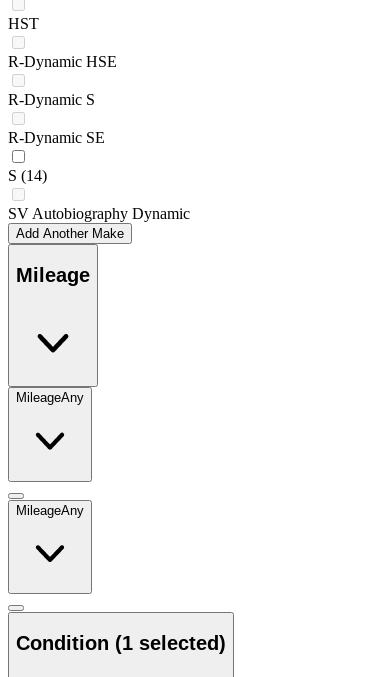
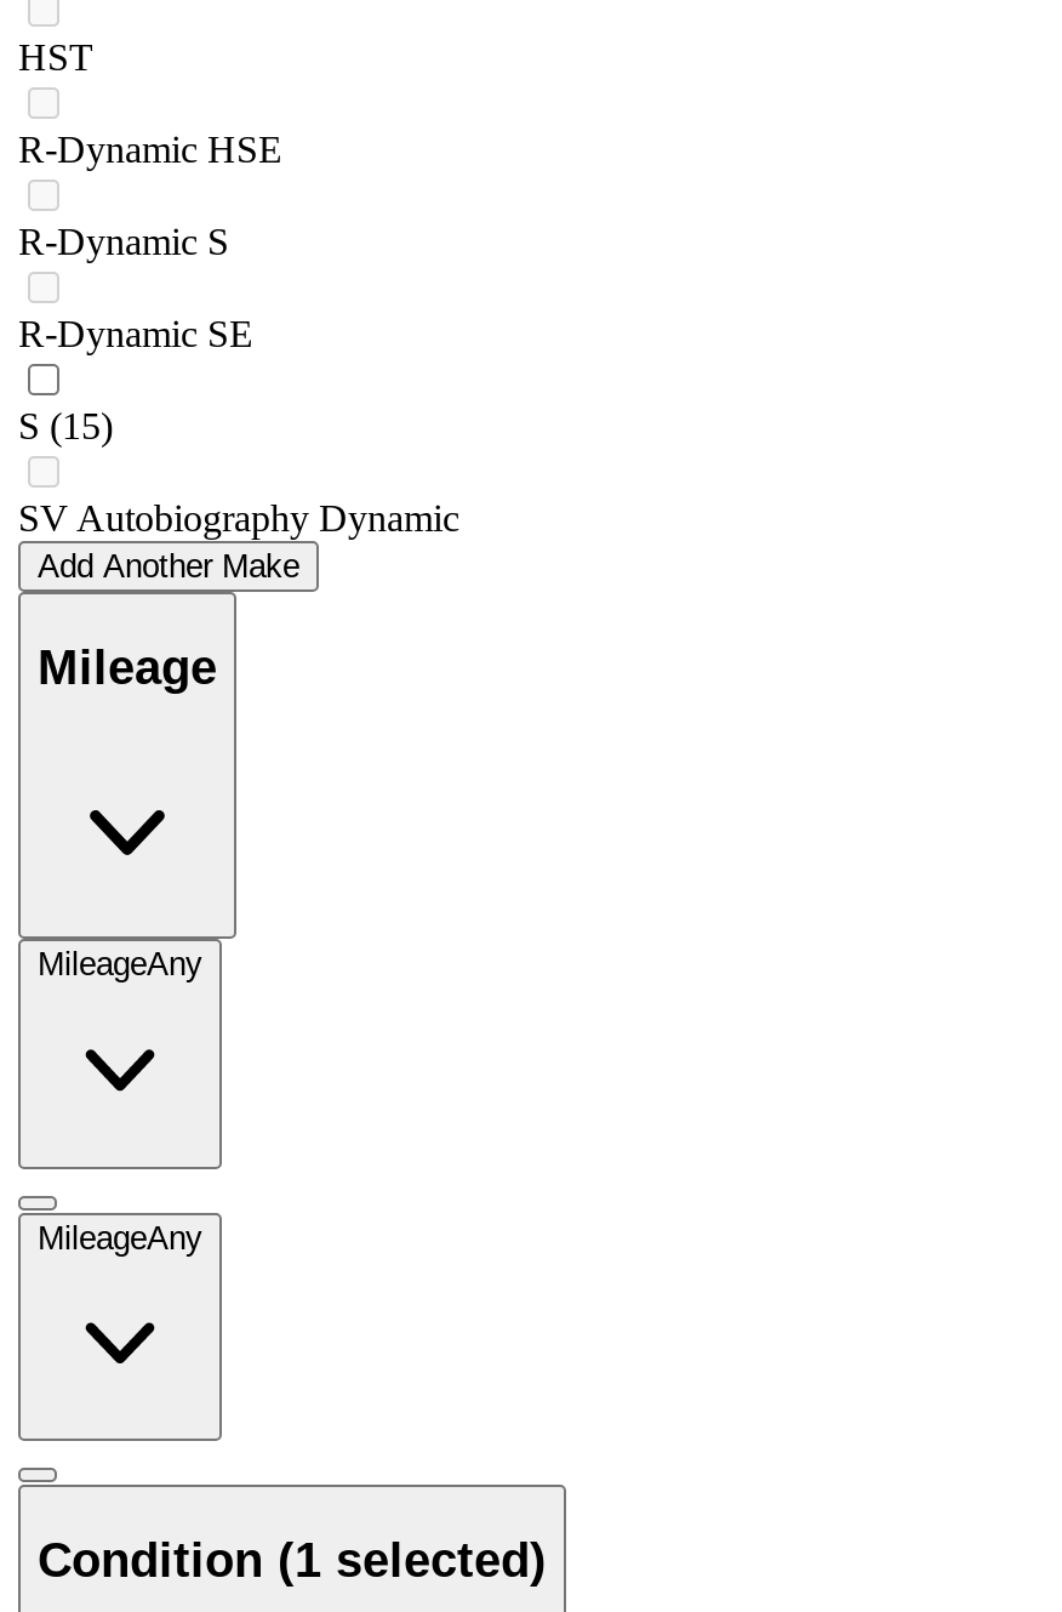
- S (14)
+ S (15)
